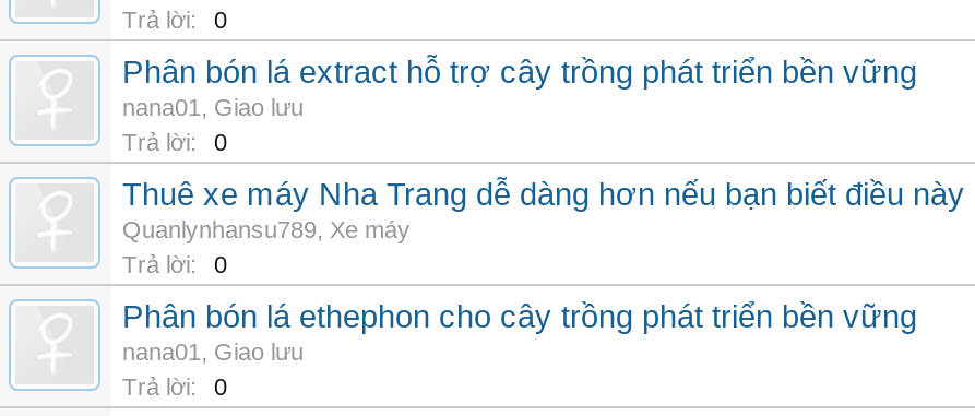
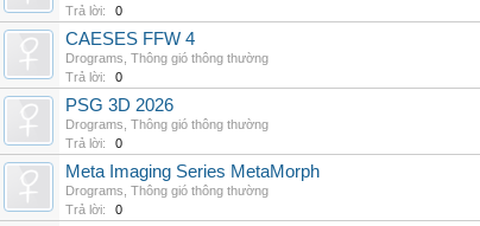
- Phân bón lá extract hỗ trợ cây trồng phát triển bền vững
- nana01, Giao lưu
+ CAESES FFW 4
+ Drograms, Thông gió thông thường

- Thuê xe máy Nha Trang dễ dàng hơn nếu bạn biết điều này
- Quanlynhansu789, Xe máy
+ PSG 3D 2026
+ Drograms, Thông gió thông thường

- Phân bón lá ethephon cho cây trồng phát triển bền vững
- nana01, Giao lưu
+ Meta Imaging Series MetaMorph
+ Drograms, Thông gió thông thường
